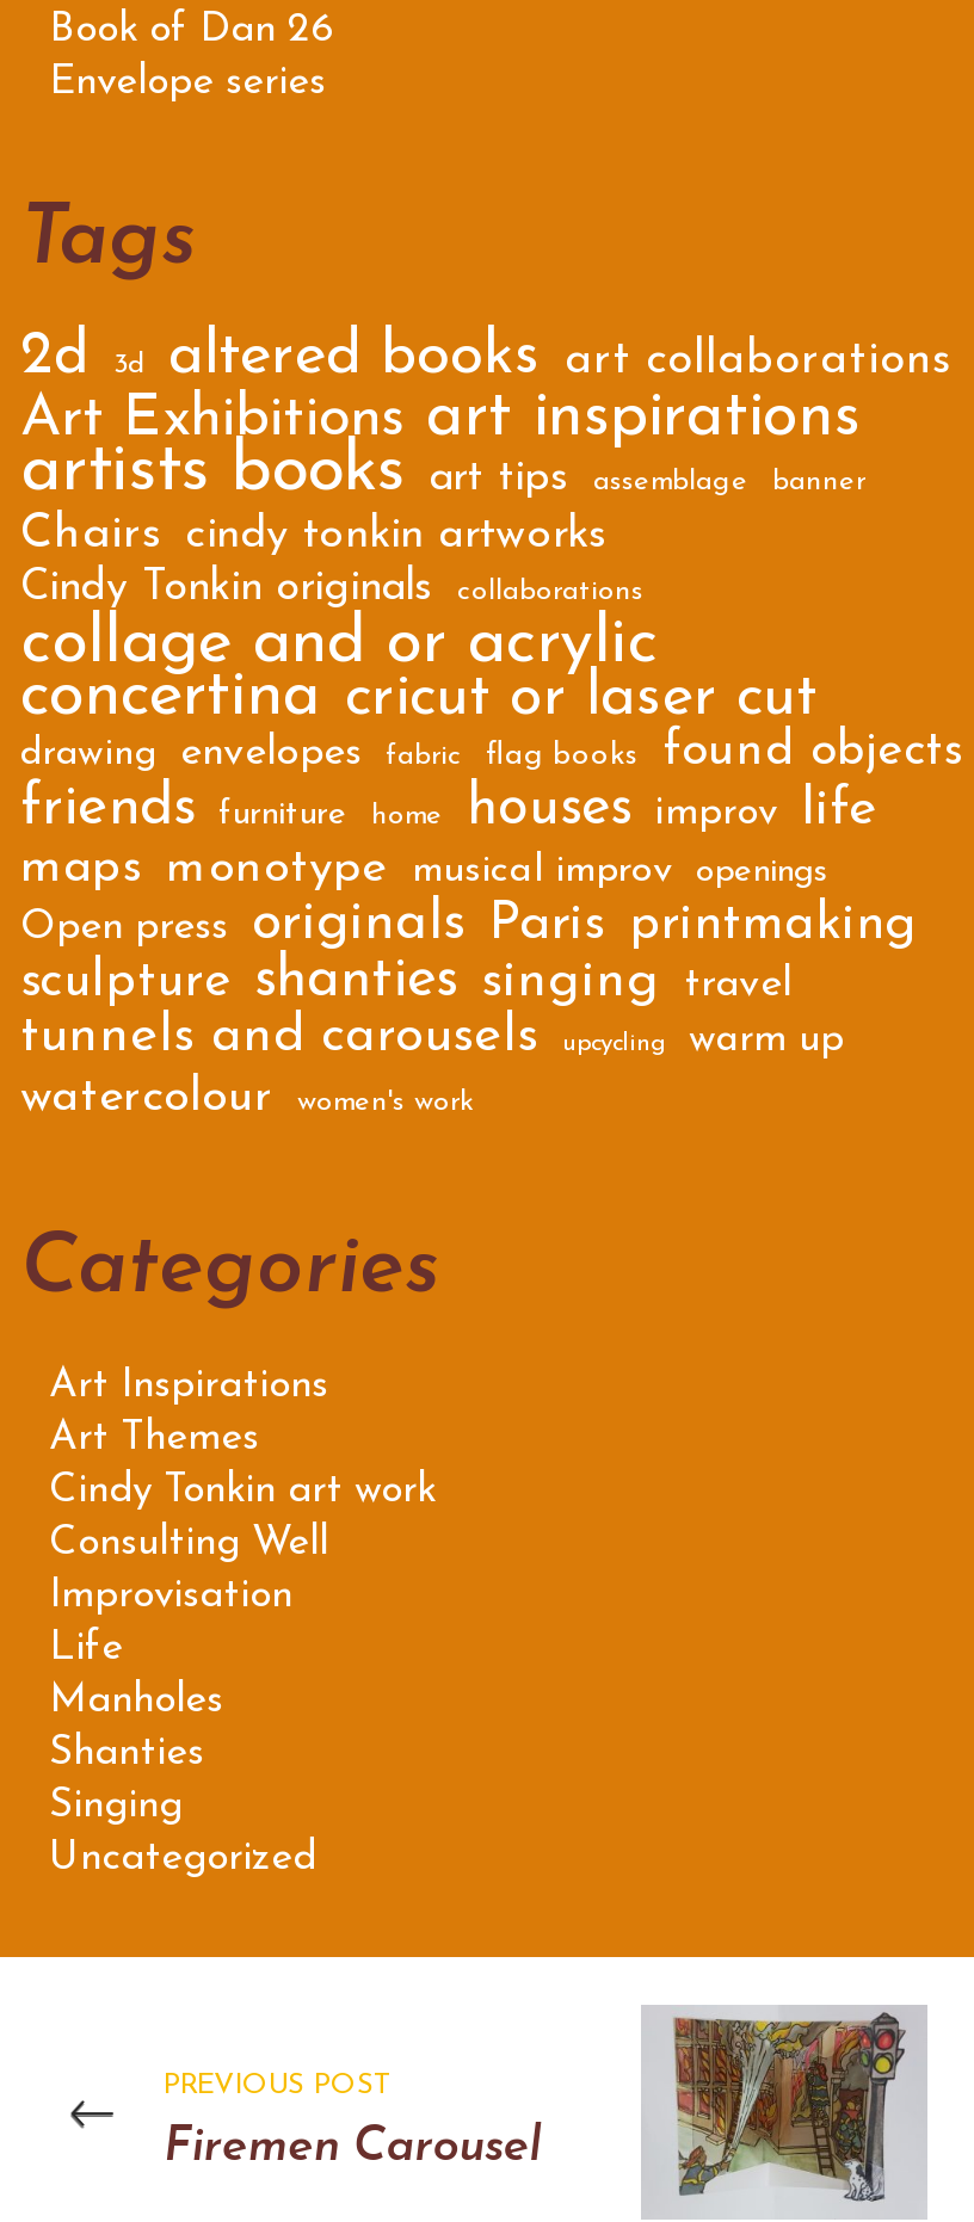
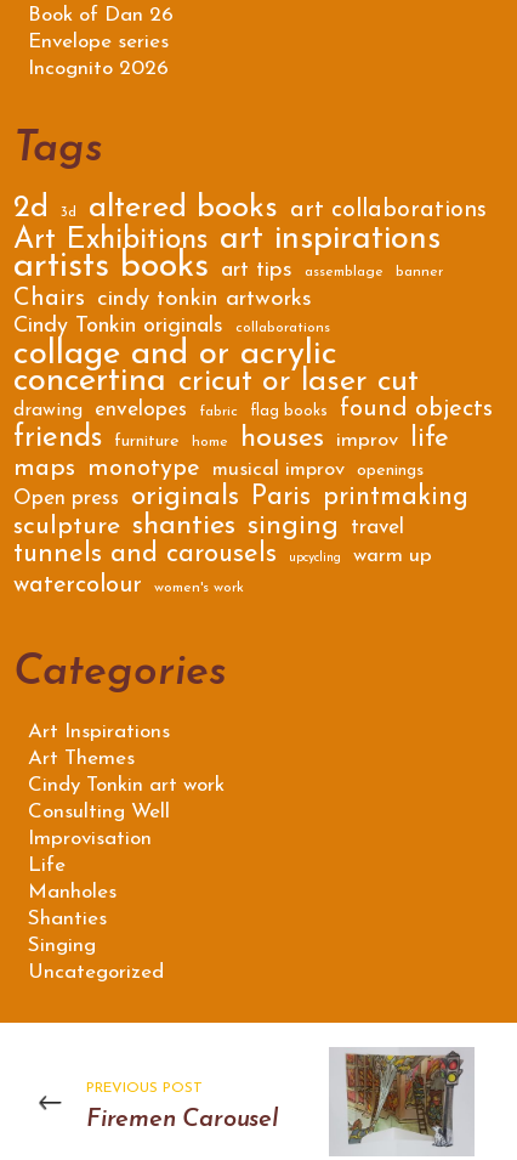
+ Incognito 2026
